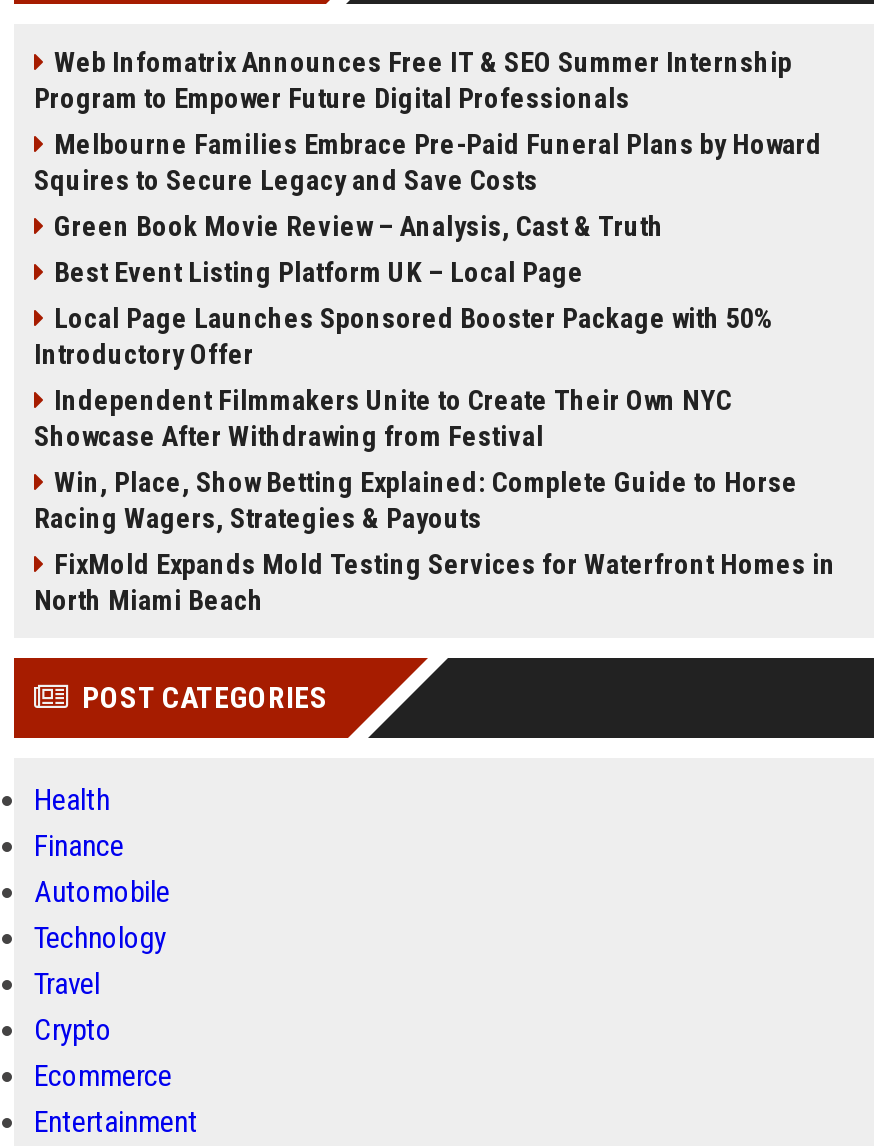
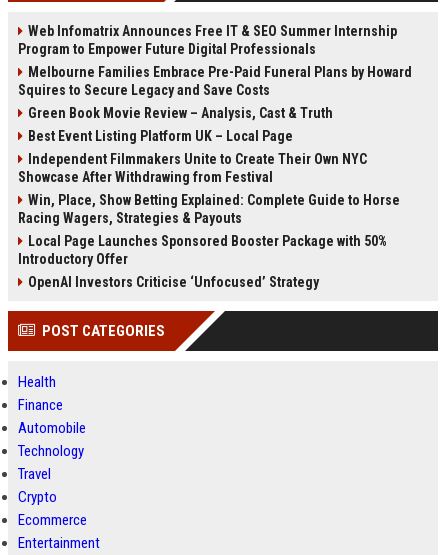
moved down: Local Page Launches Sponsored Booster Package with 50% | Introductory Offer

moved up: Independent Filmmakers Unite to Create Their Own NYC | Showcase After Withdrawing from Festival | Win, Place, Show Betting Explained: Complete Guide to Horse | Racing Wagers, Strategies & Payouts

- FixMold Expands Mold Testing Services for Waterfront Homes in
- North Miami Beach
+ OpenAI Investors Criticise ‘Unfocused’ Strategy
